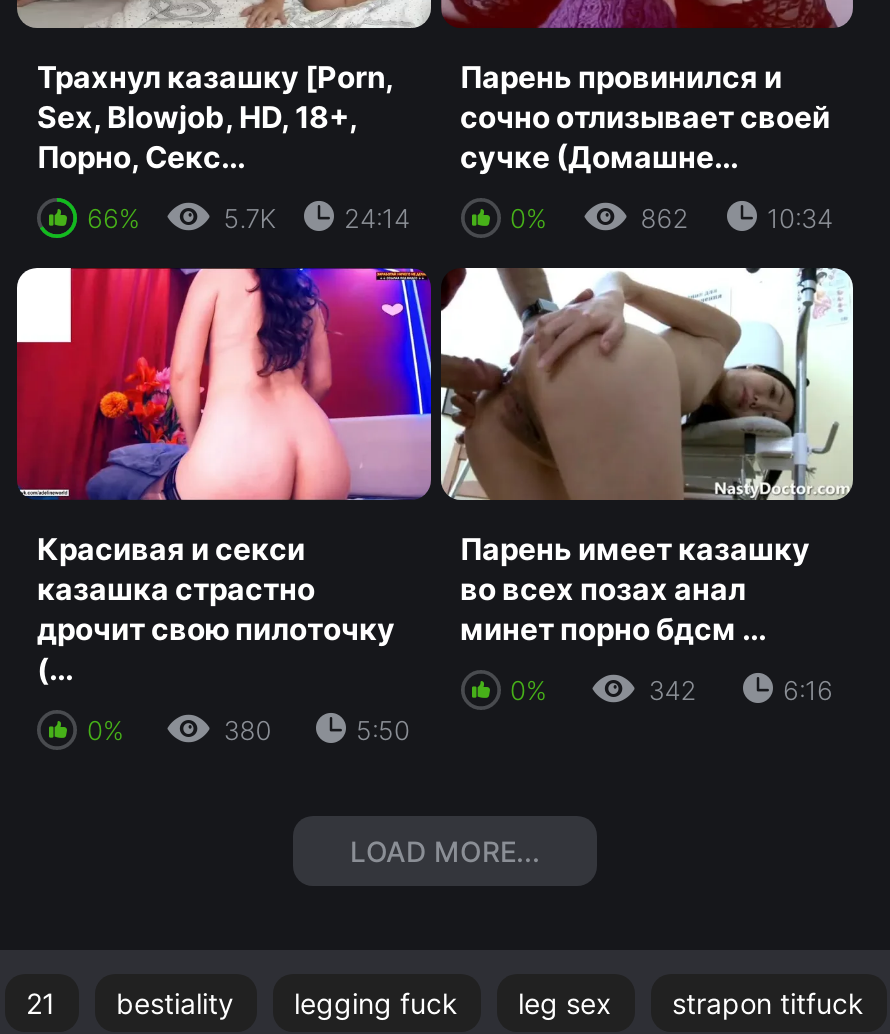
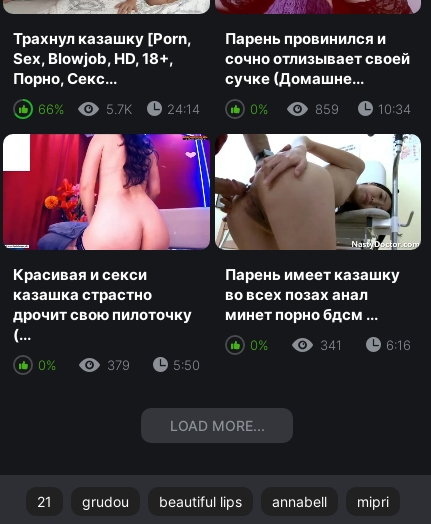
- 862
+ 859

- 342
+ 341

- 380
+ 379

- bestiality
- legging fuck
- leg sex
- strapon titfuck
+ grudou
+ beautiful lips
+ annabell
+ mipri
